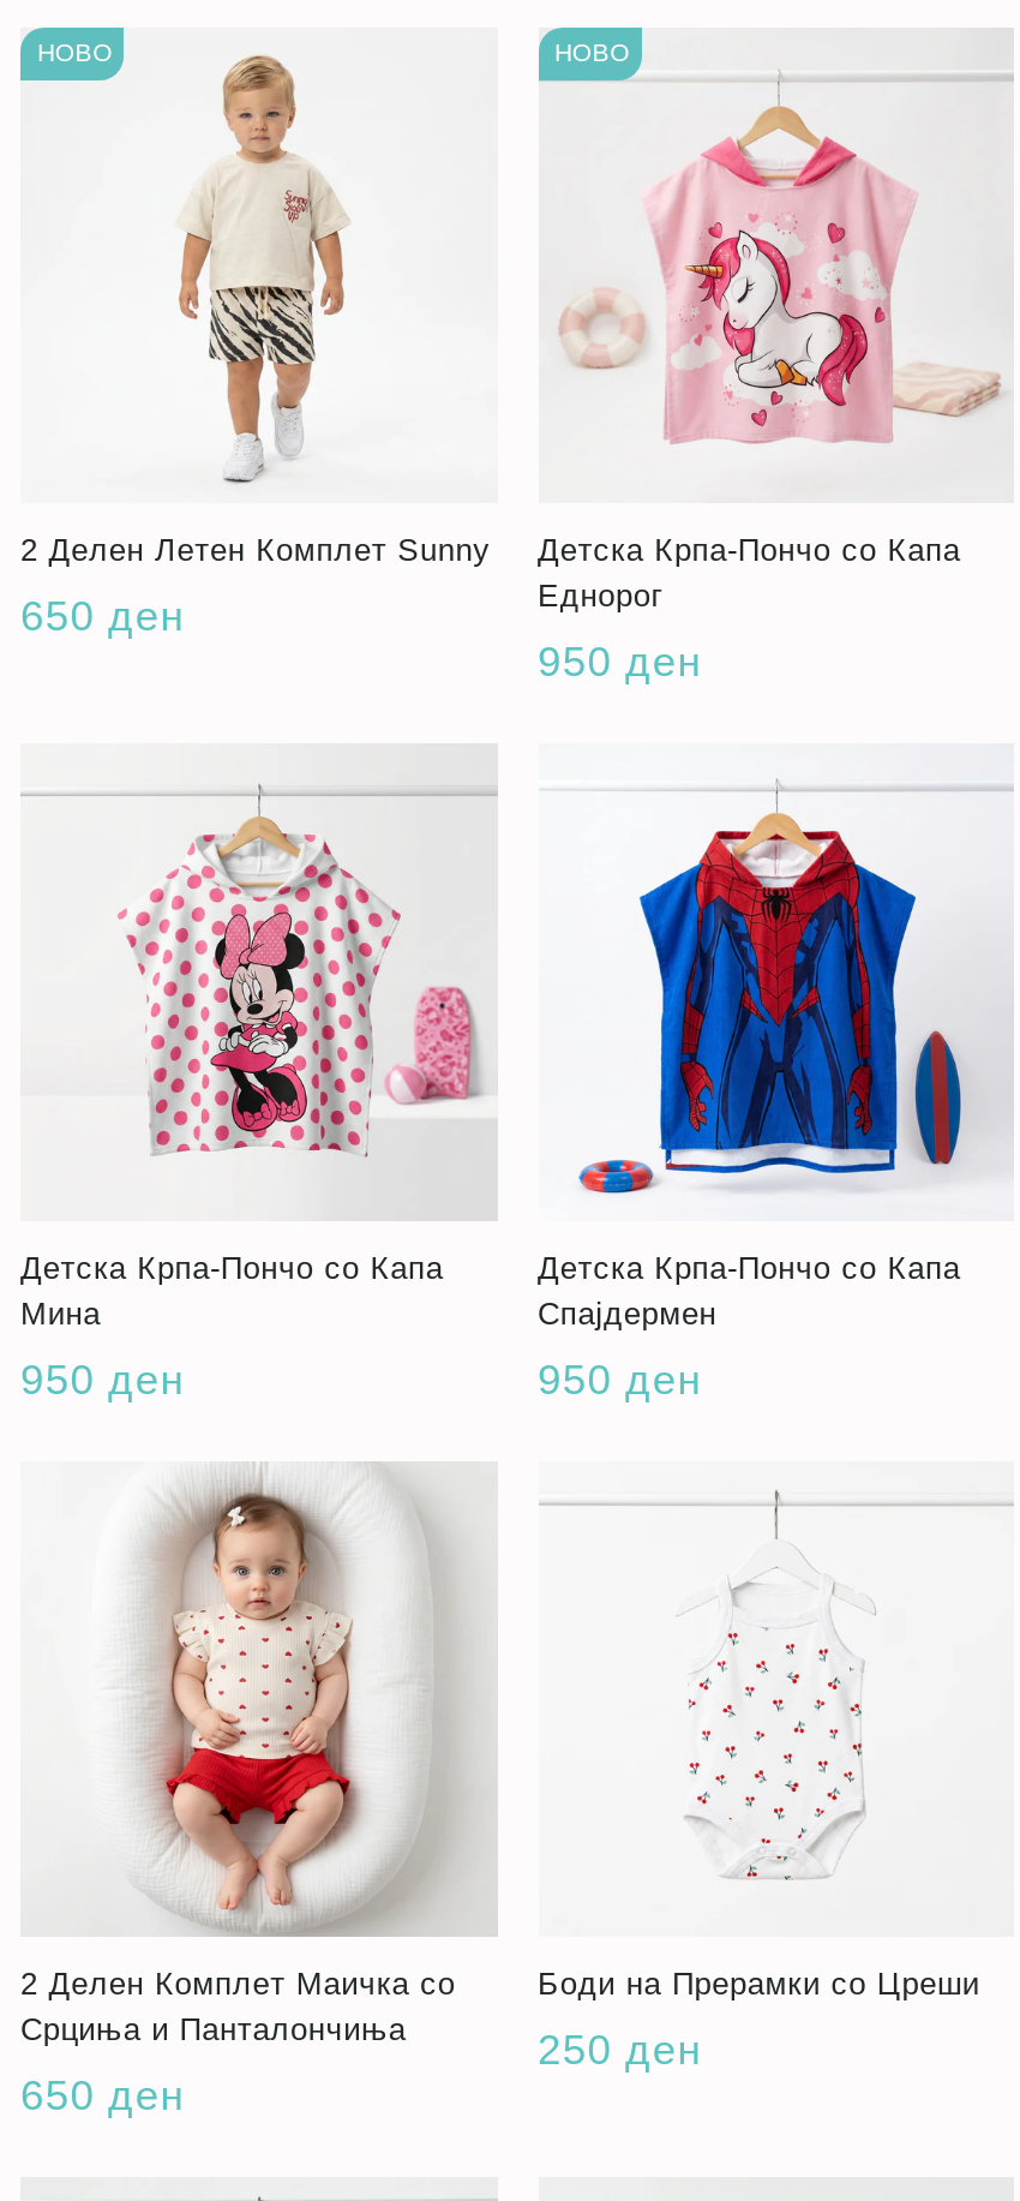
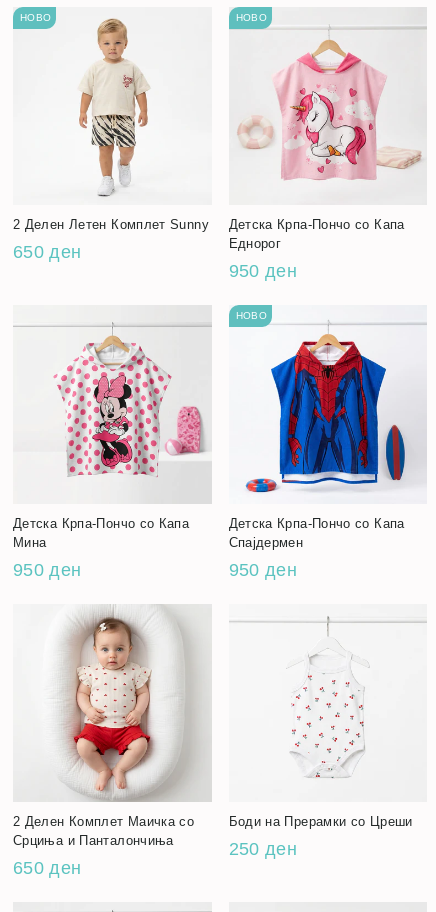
+ НОВО
